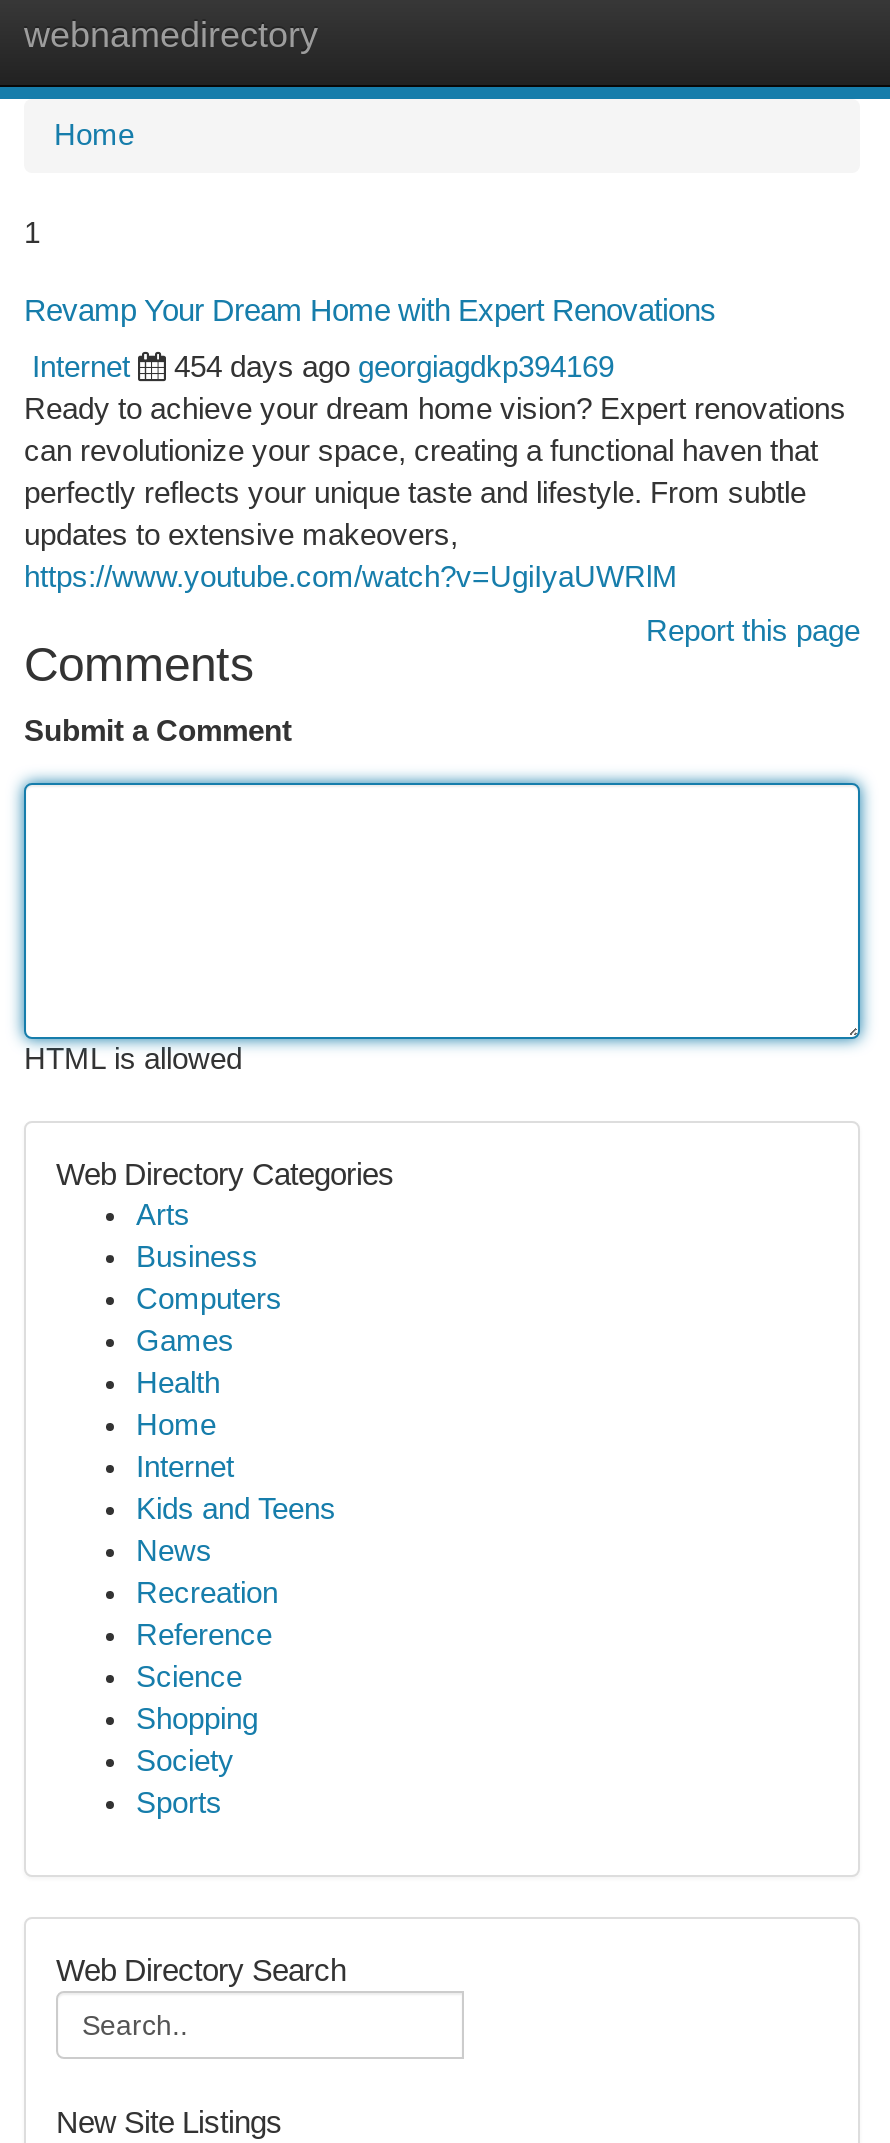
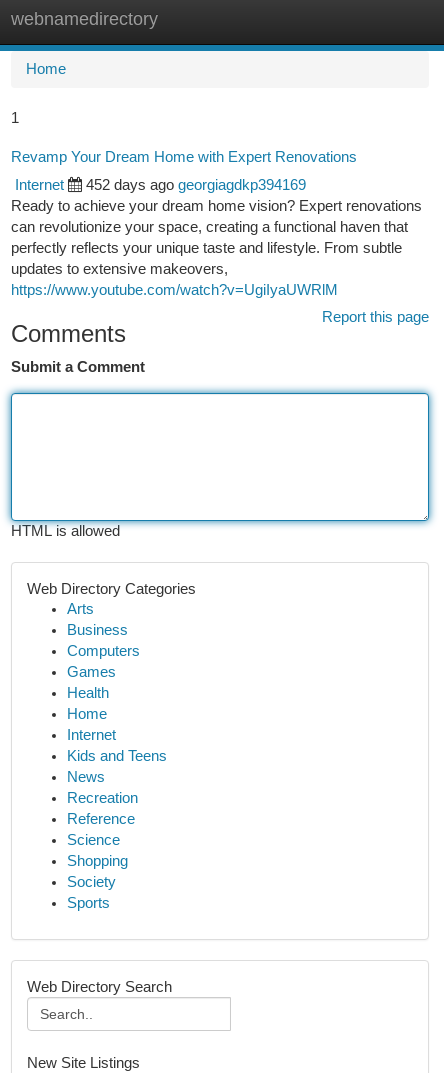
- 454 days ago georgiagdkp394169
+ 452 days ago georgiagdkp394169
